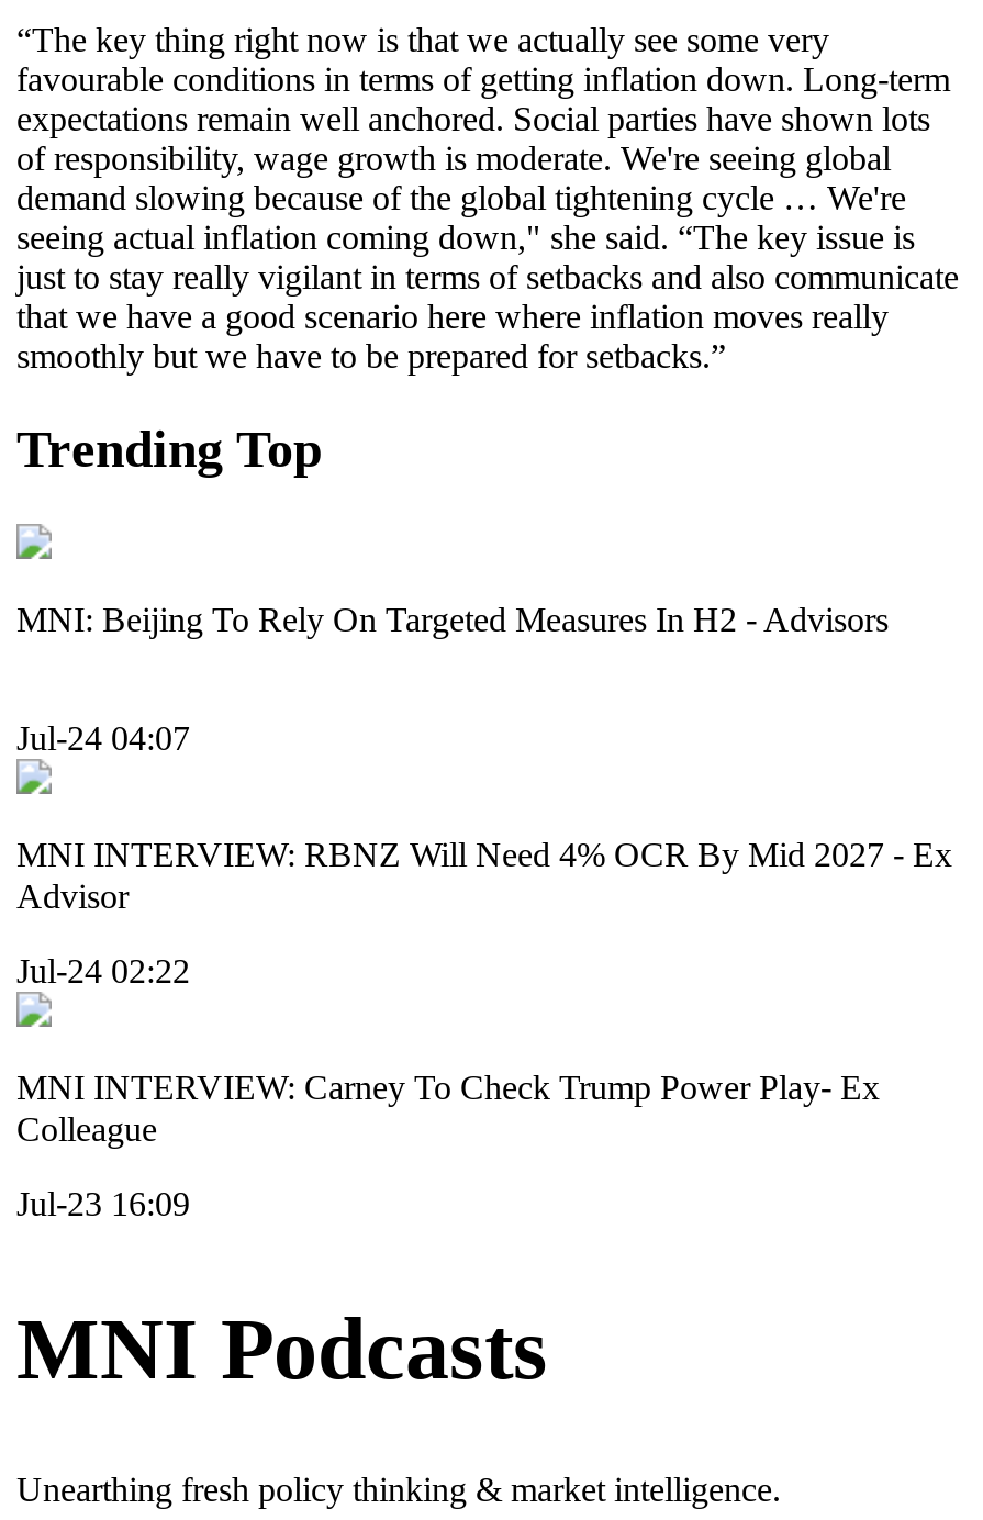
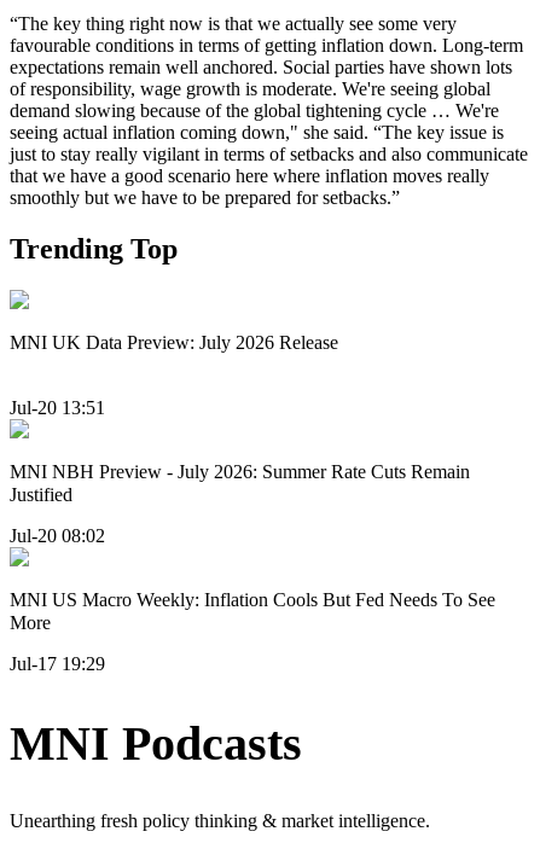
- MNI: Beijing To Rely On Targeted Measures In H2 - Advisors
+ MNI UK Data Preview: July 2026 Release

- Jul-24 04:07
+ Jul-20 13:51

- MNI INTERVIEW: RBNZ Will Need 4% OCR By Mid 2027 - Ex
- Advisor
+ MNI NBH Preview - July 2026: Summer Rate Cuts Remain
+ Justified

- Jul-24 02:22
+ Jul-20 08:02

- MNI INTERVIEW: Carney To Check Trump Power Play- Ex
- Colleague
+ MNI US Macro Weekly: Inflation Cools But Fed Needs To See
+ More

- Jul-23 16:09
+ Jul-17 19:29
